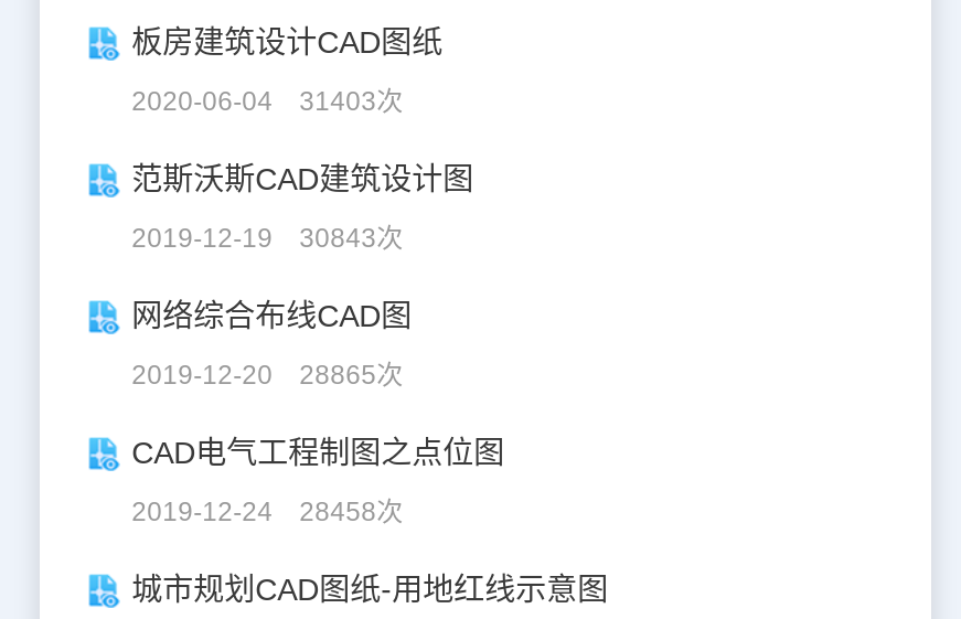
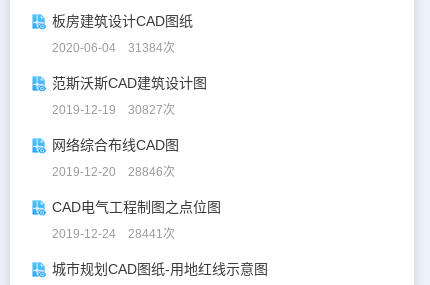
- 2020-06-04 31403次
+ 2020-06-04 31384次

- 2019-12-19 30843次
+ 2019-12-19 30827次

- 2019-12-20 28865次
+ 2019-12-20 28846次

- 2019-12-24 28458次
+ 2019-12-24 28441次
